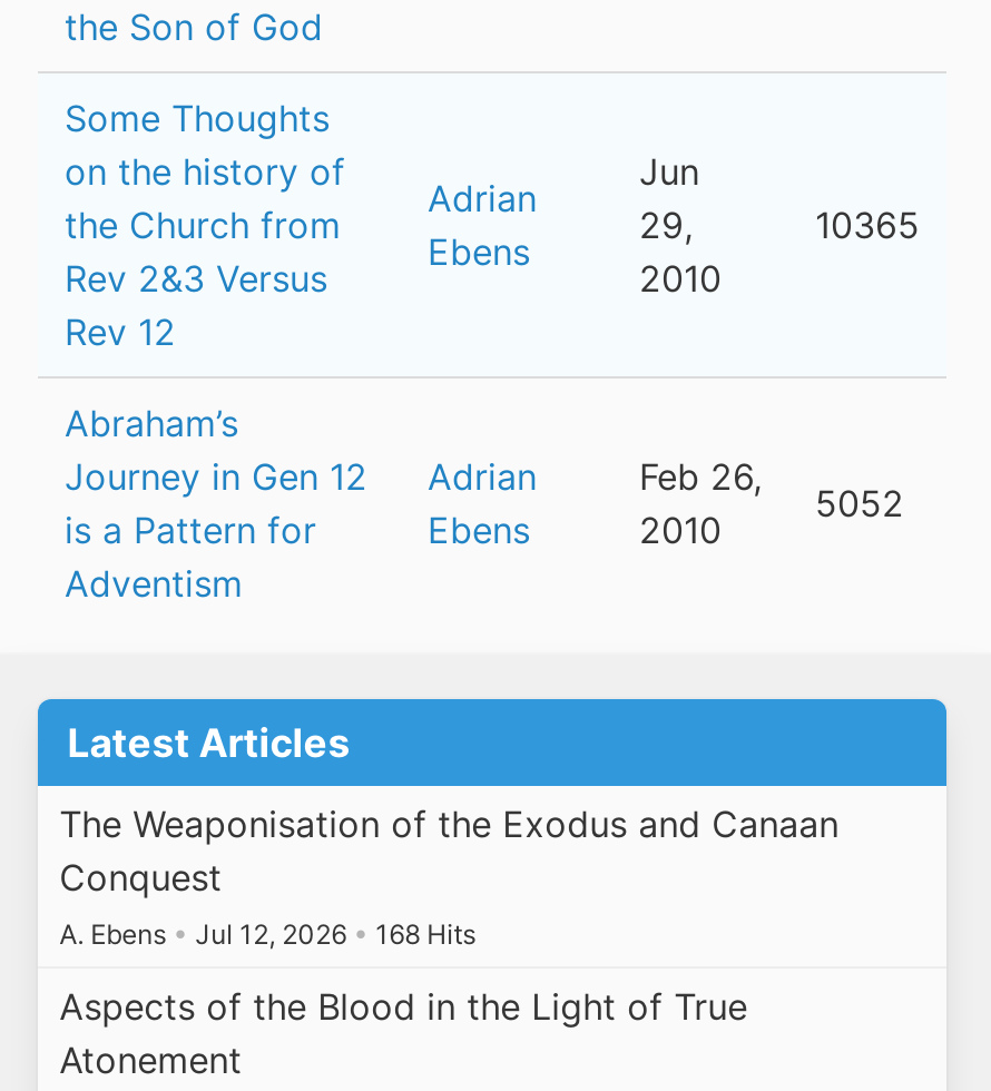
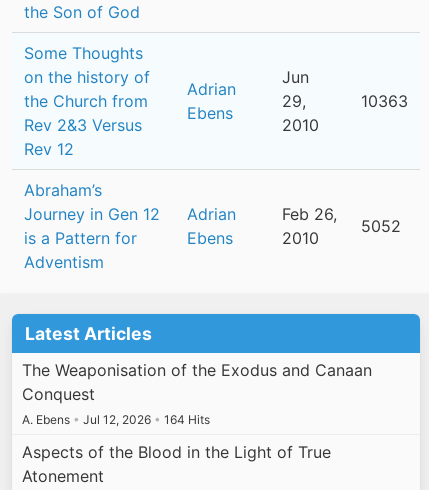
- 10365
+ 10363

- A. Ebens • Jul 12, 2026 • 168 Hits
+ A. Ebens • Jul 12, 2026 • 164 Hits
